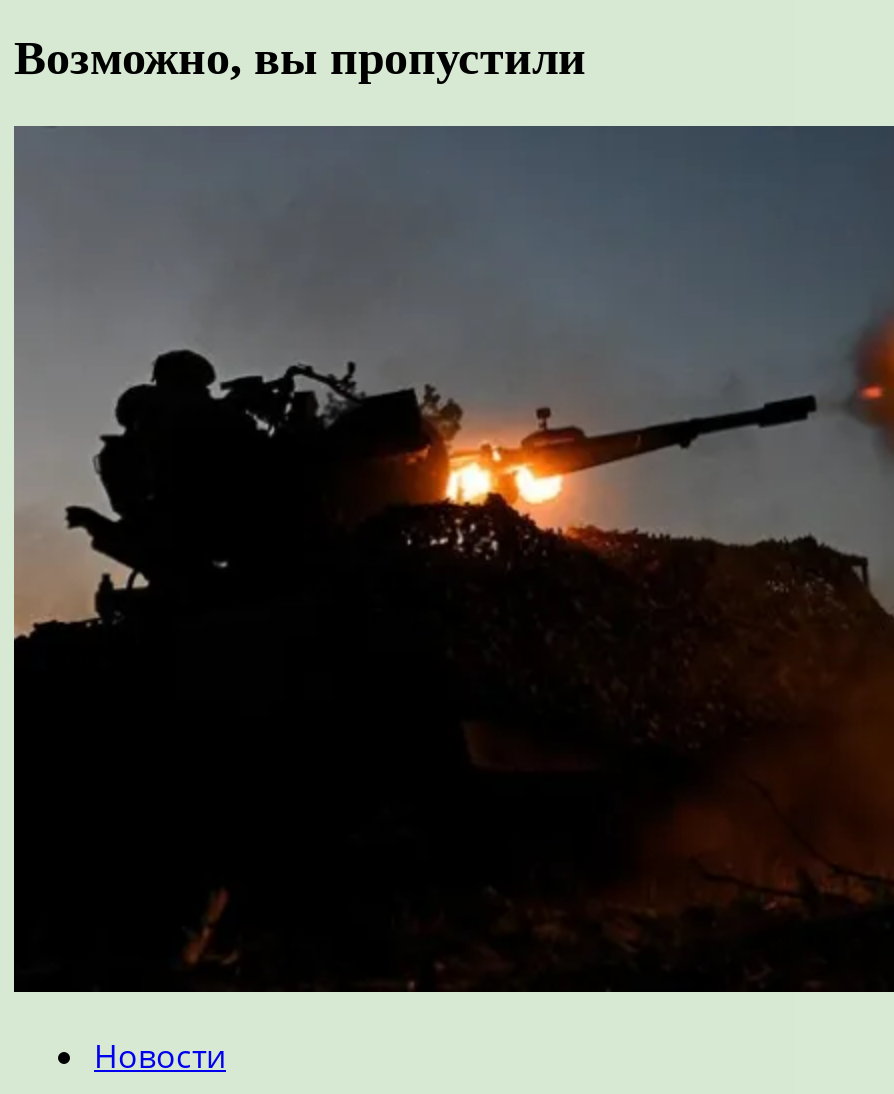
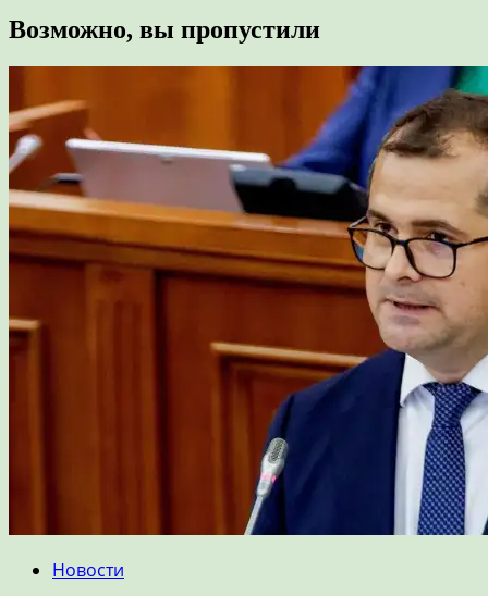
- [image]
+ [image]
